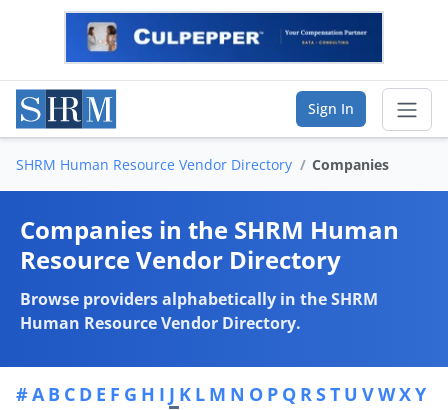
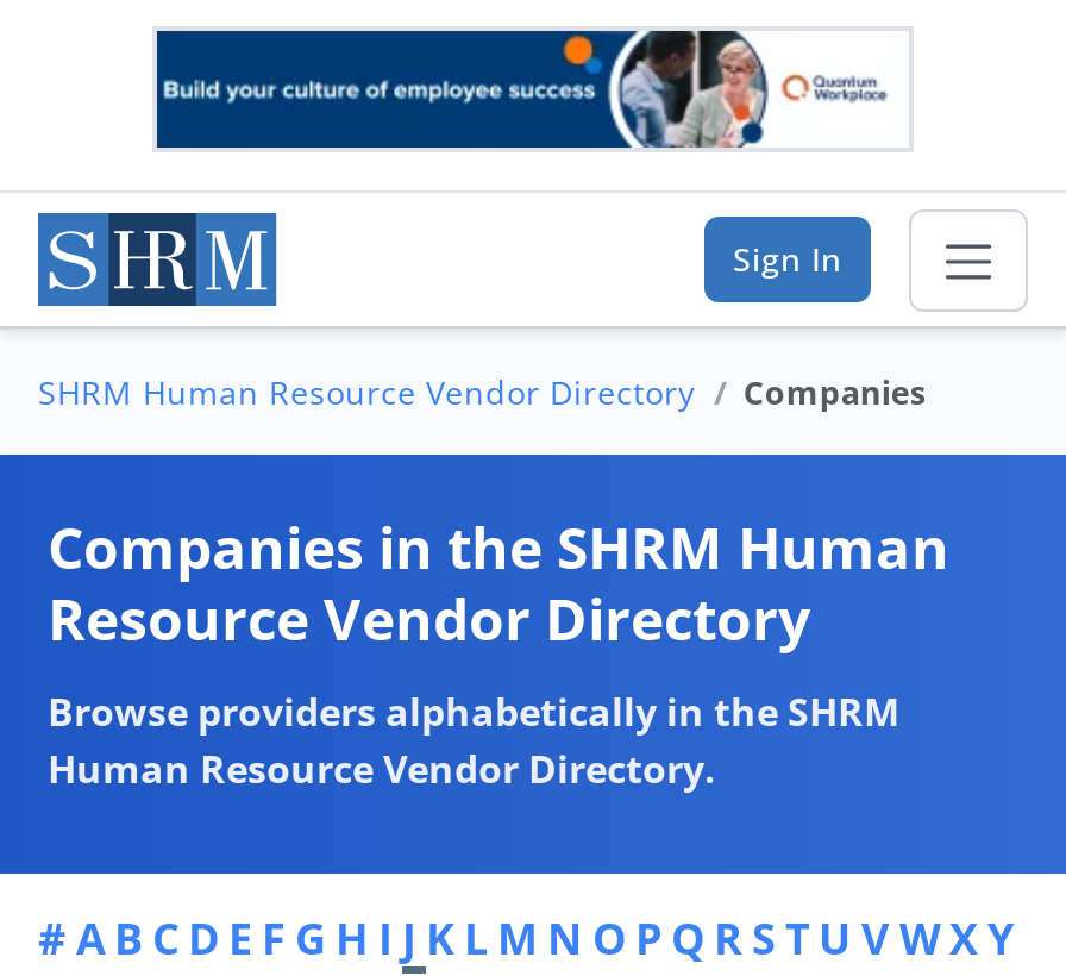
- [image]
+ [image]
